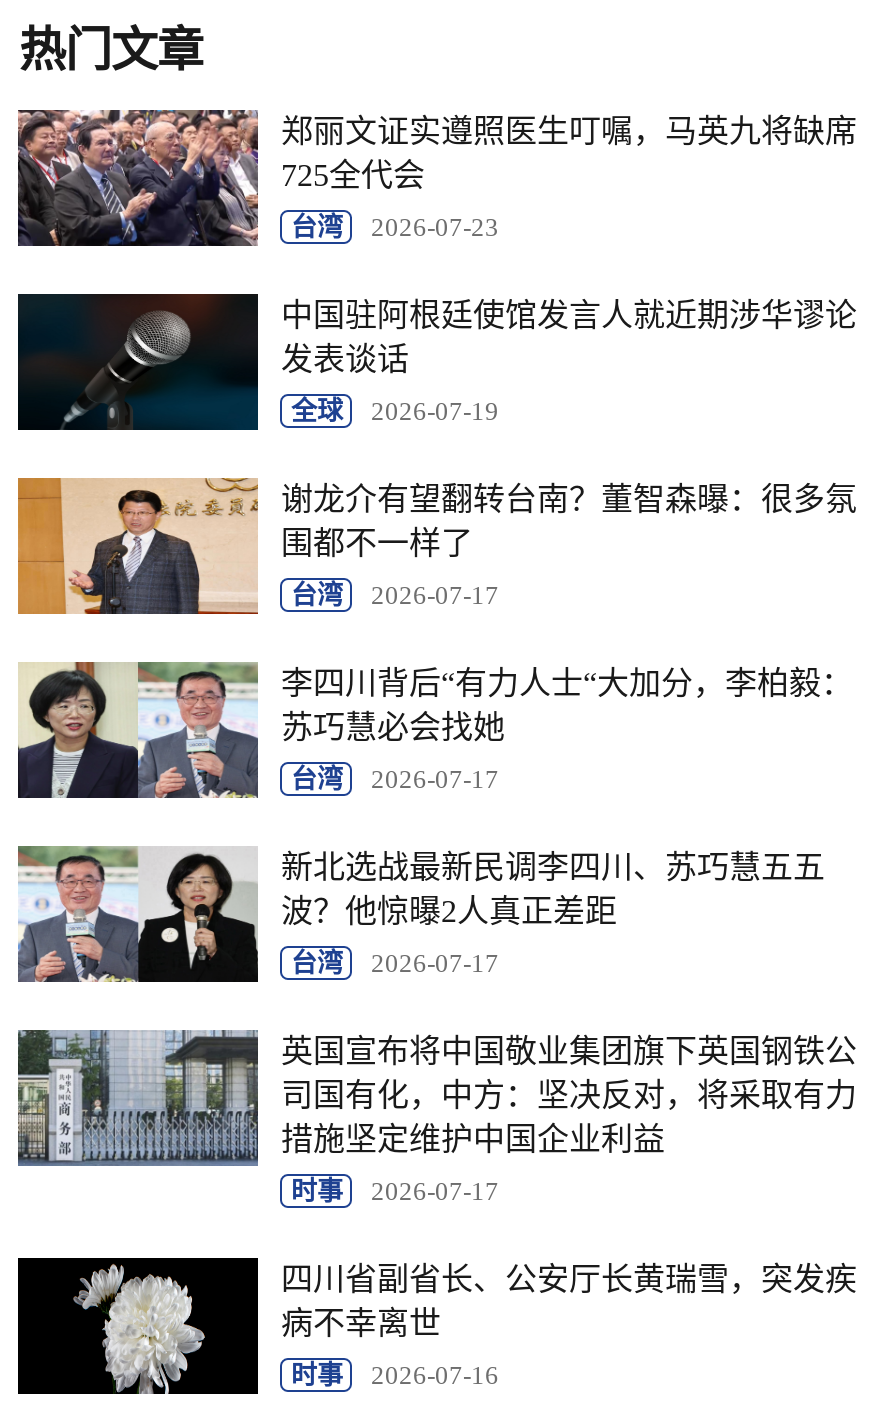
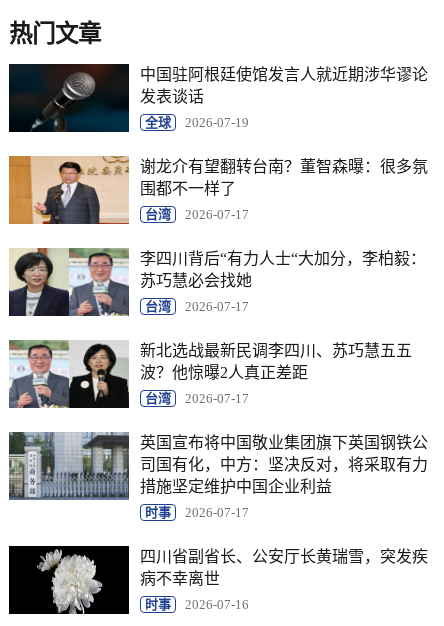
- [image]
- 郑丽文证实遵照医生叮嘱，马英九将缺席
- 725全代会
- 台湾
- 2026-07-23
